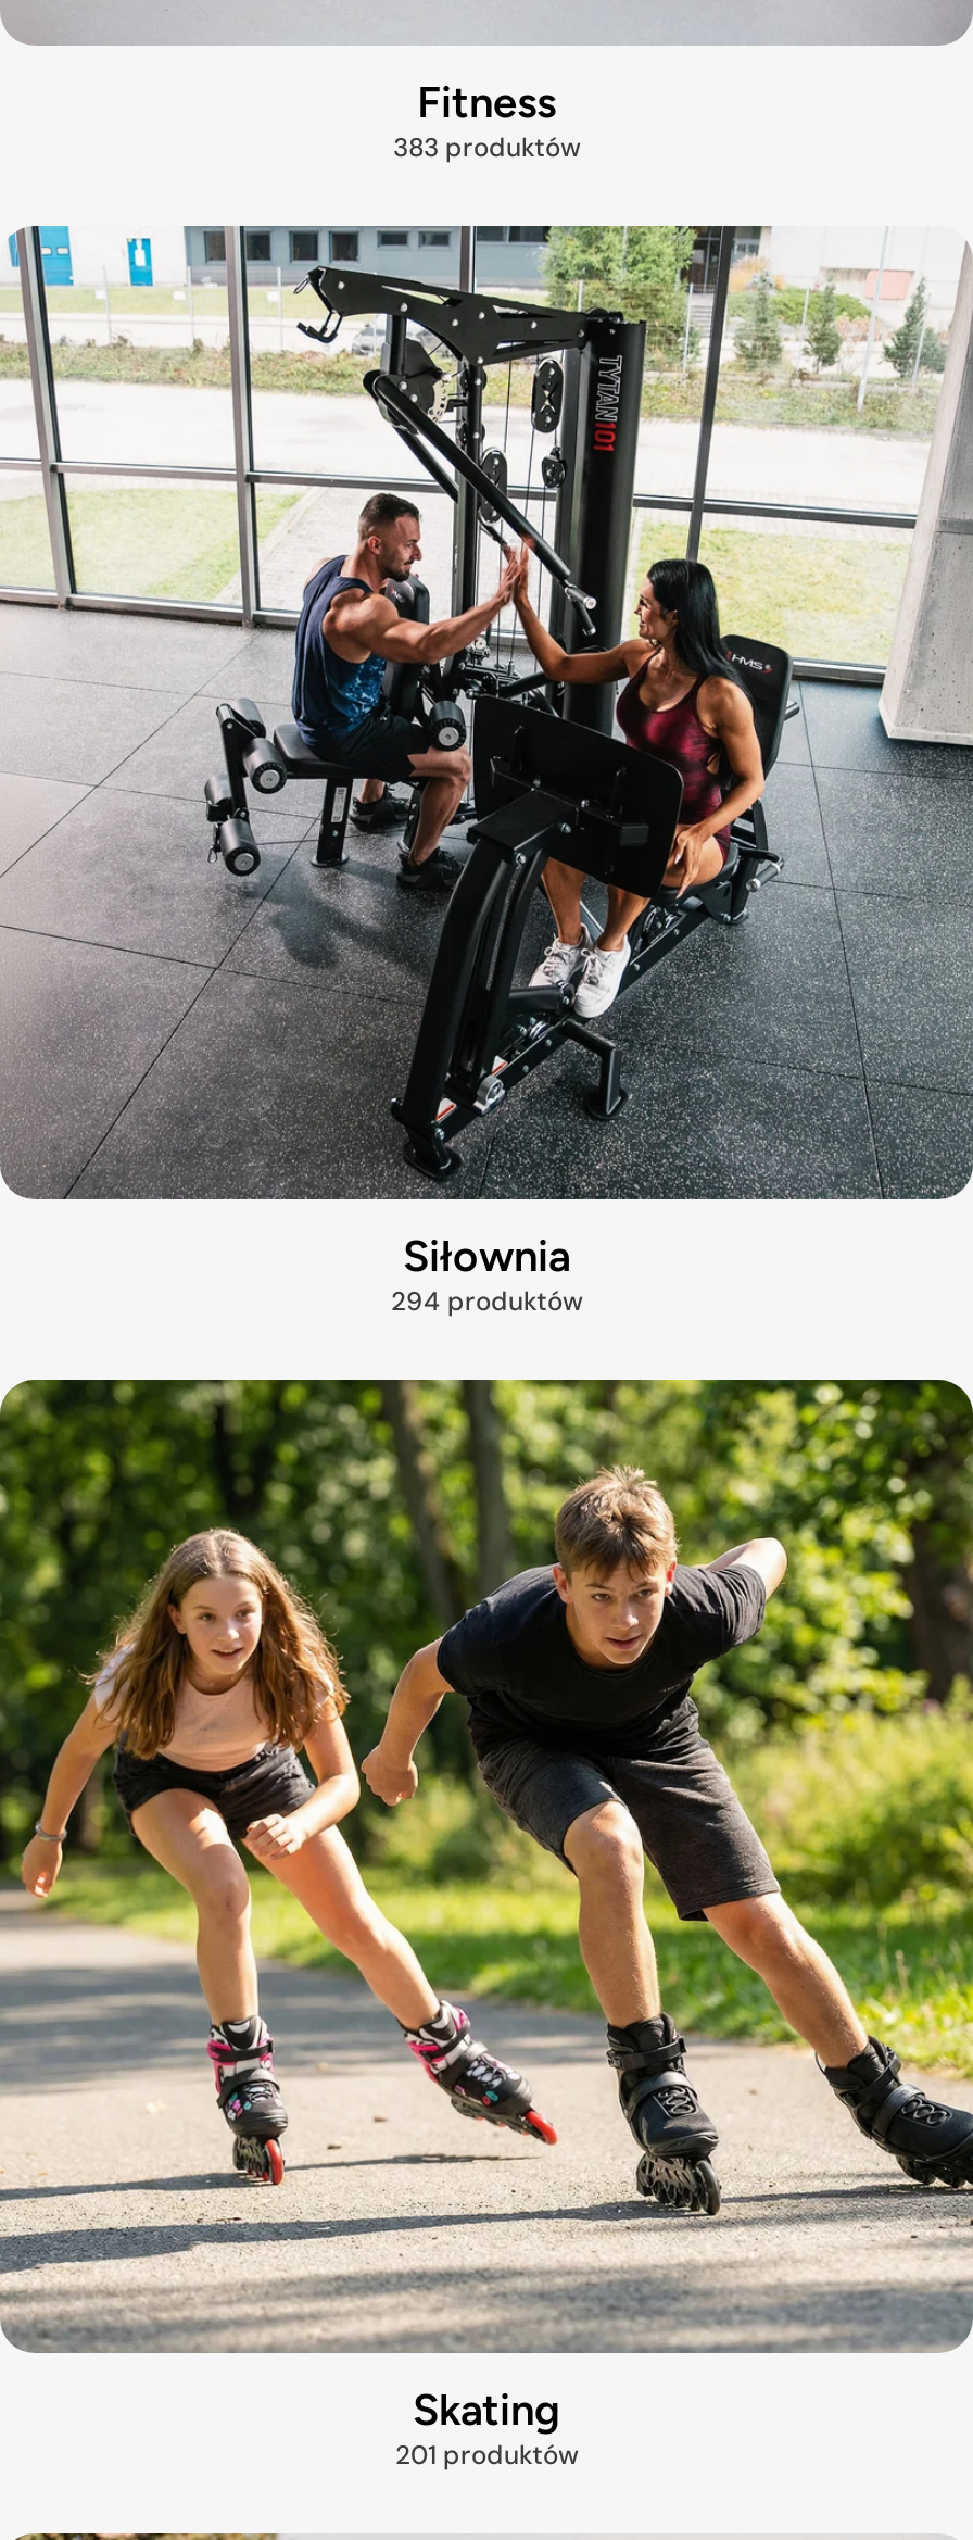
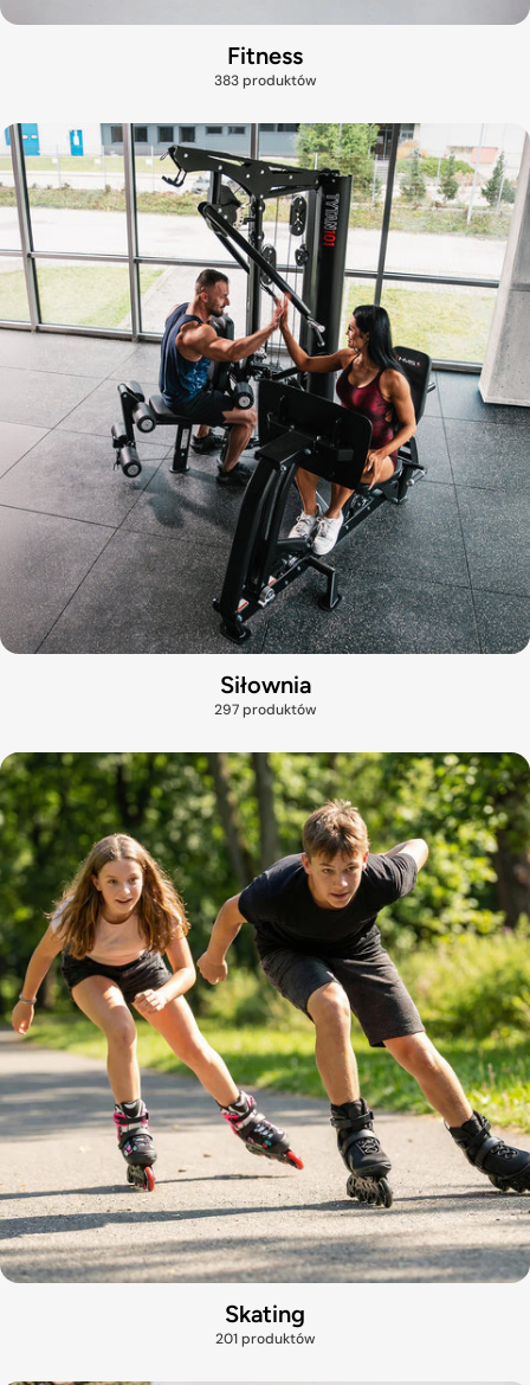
- 294 produktów
+ 297 produktów
